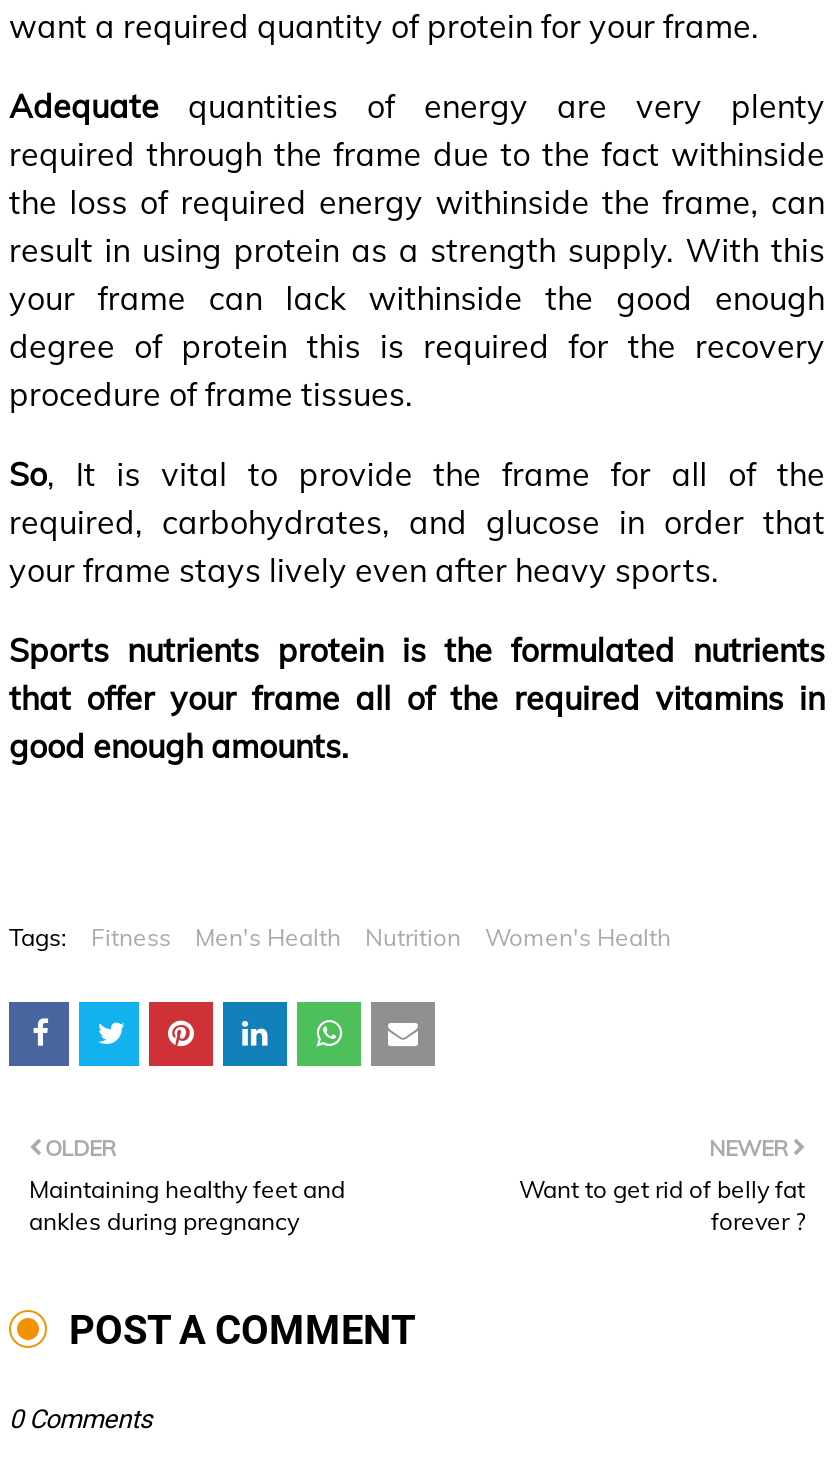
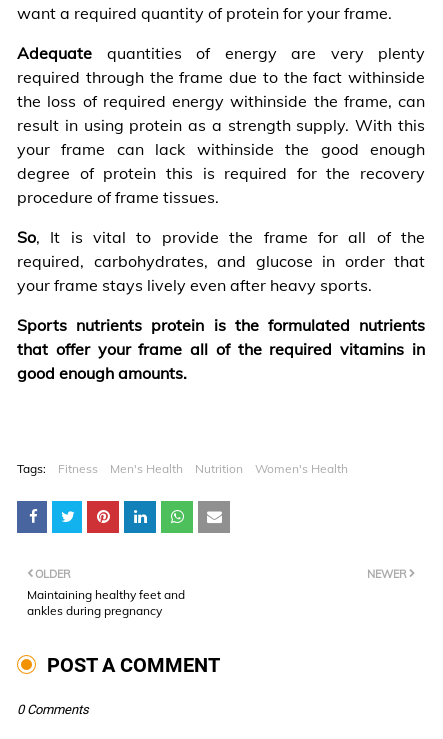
- Want to get rid of belly fat
- forever ?
